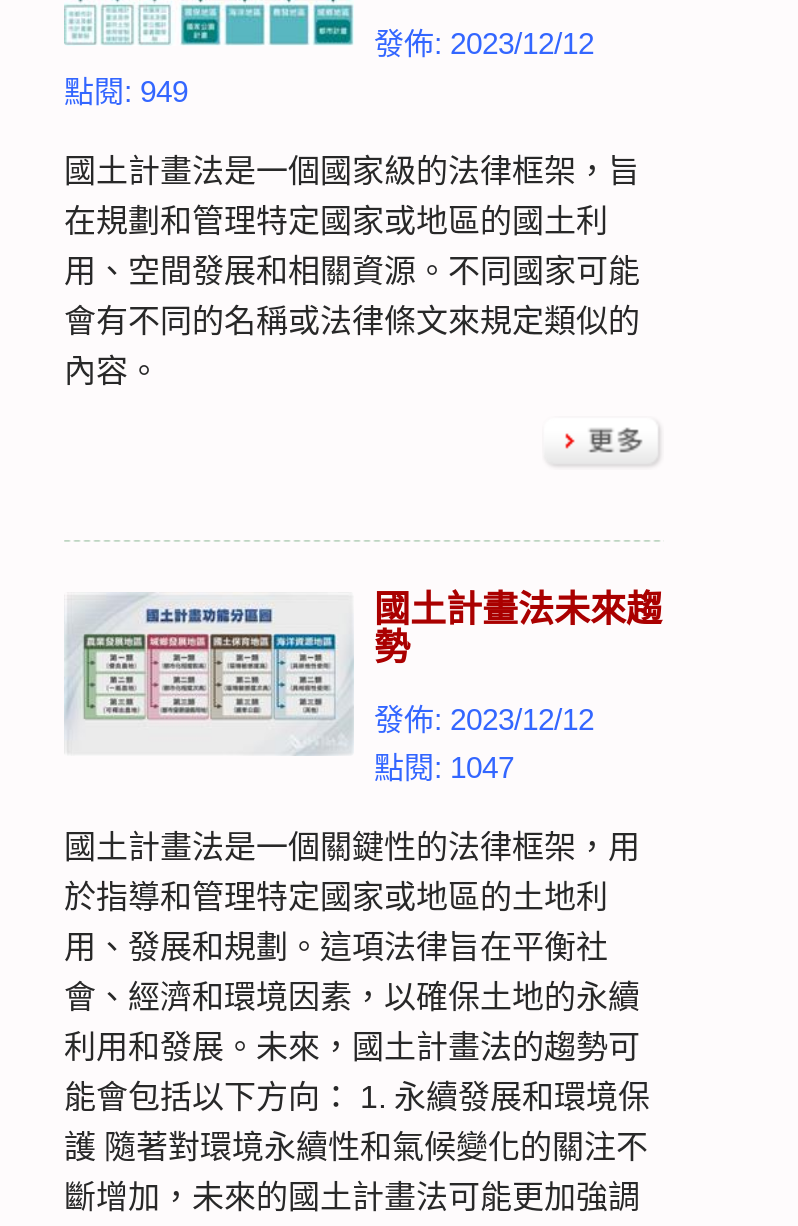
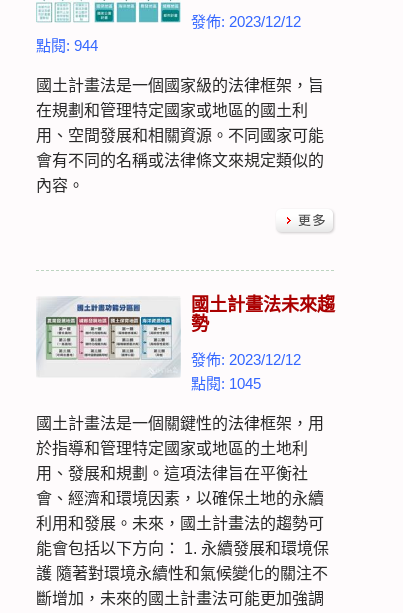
- 點閱: 949
+ 點閱: 944

- 點閱: 1047
+ 點閱: 1045
